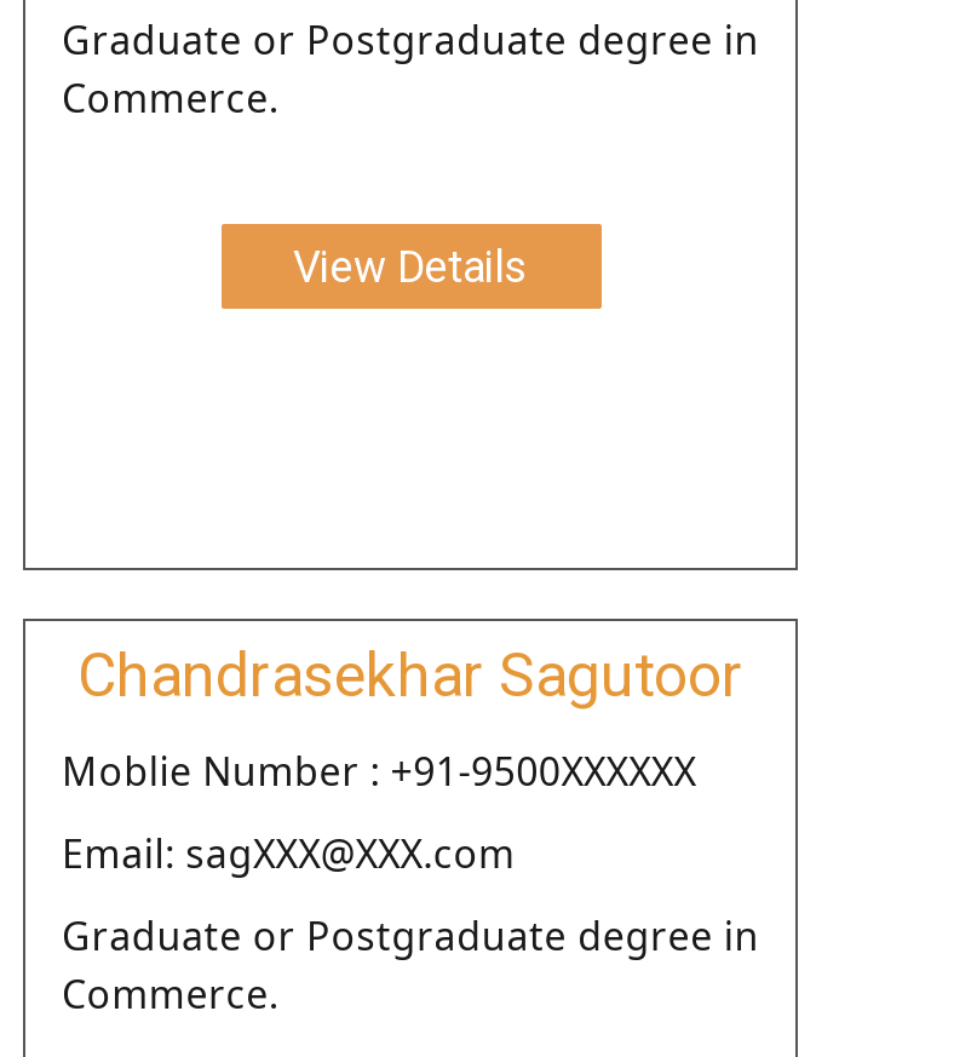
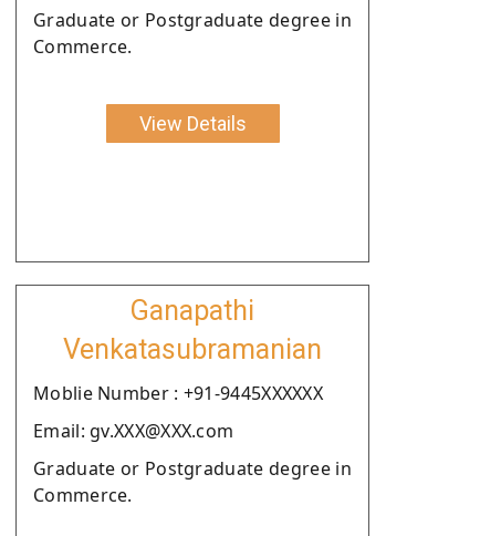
- Chandrasekhar Sagutoor
+ Ganapathi
+ Venkatasubramanian

- Moblie Number : +91-9500XXXXXX
+ Moblie Number : +91-9445XXXXXX

- Email: sagXXX@XXX.com
+ Email: gv.XXX@XXX.com
